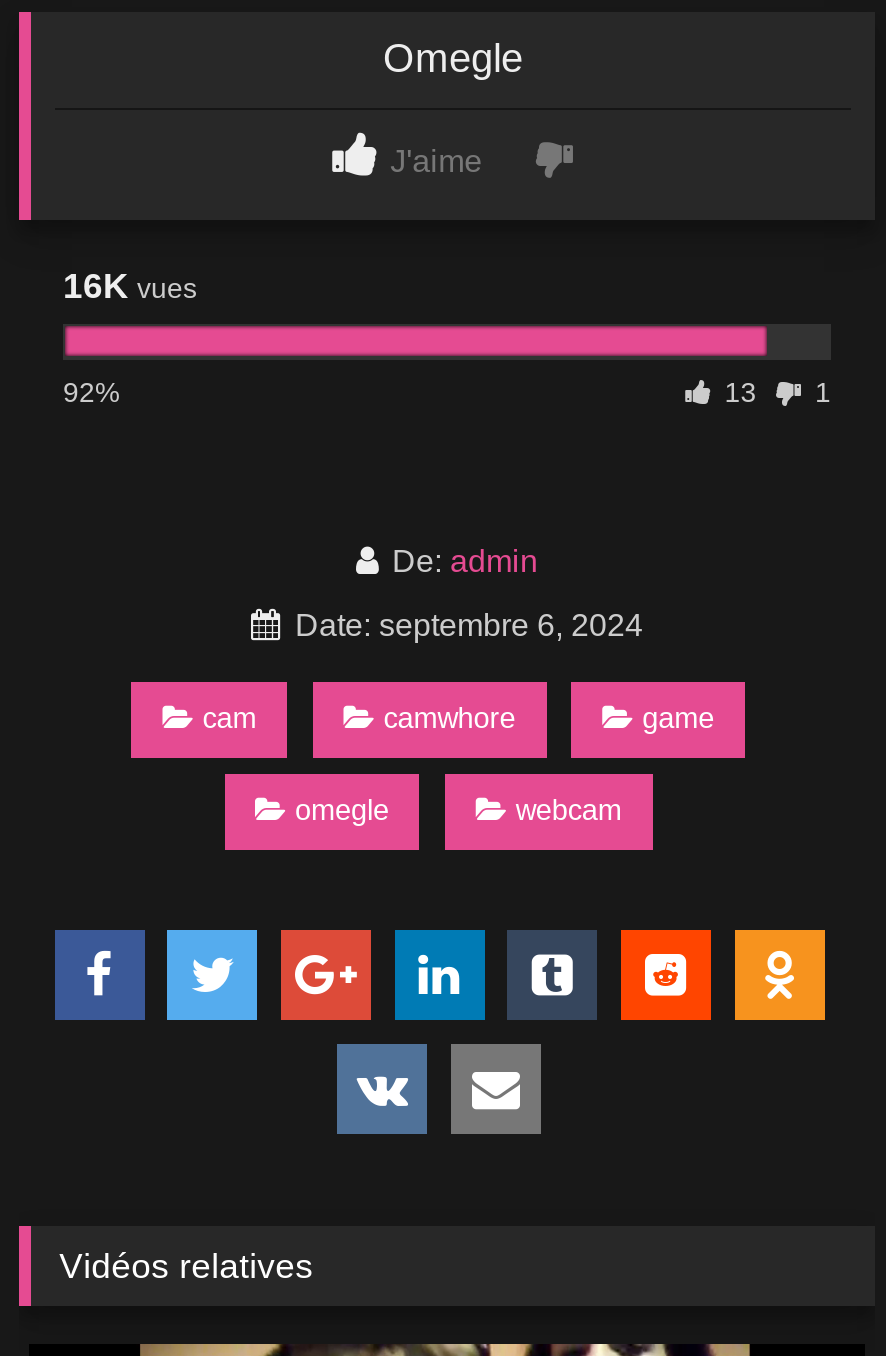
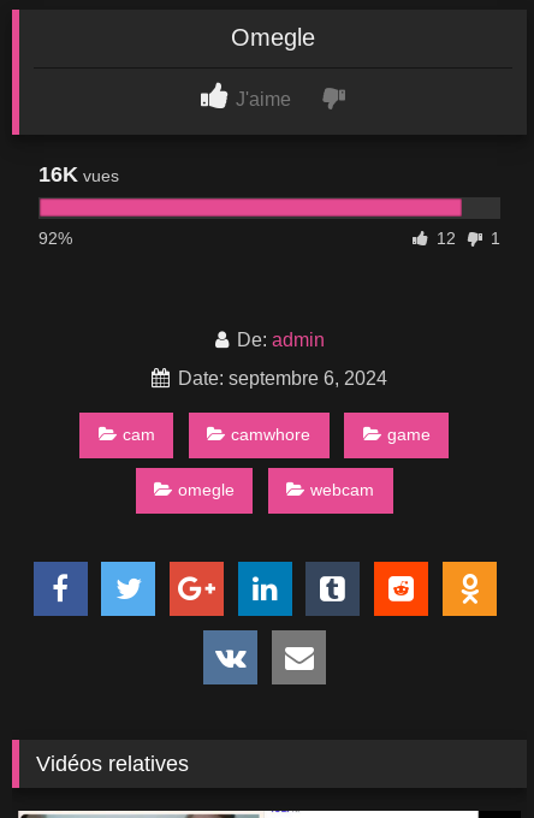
- 13 1
+ 12 1
